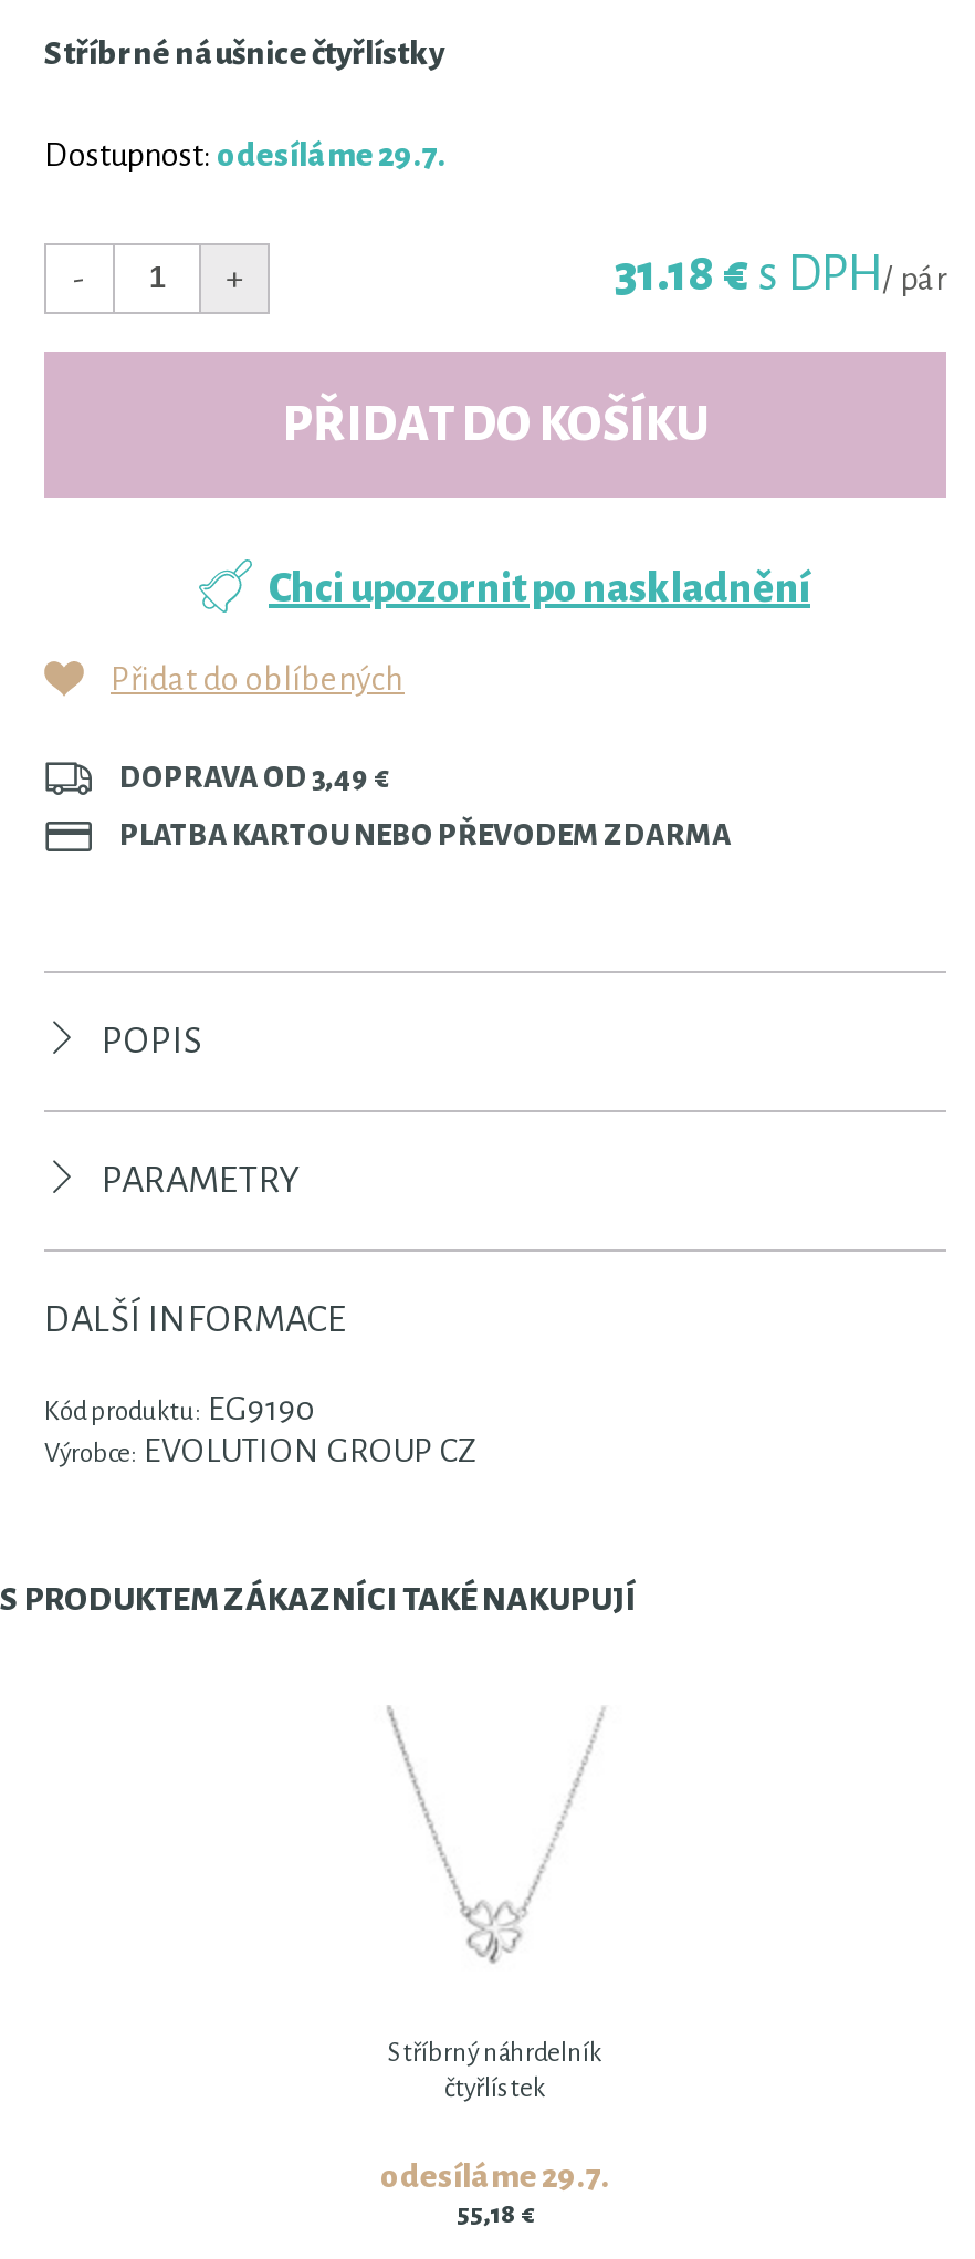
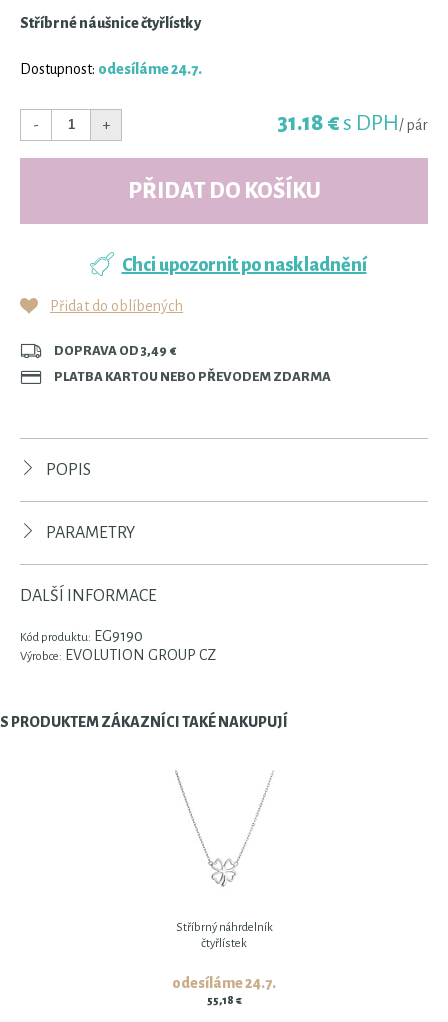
- Dostupnost: odesíláme 29.7.
+ Dostupnost: odesíláme 24.7.

- odesíláme 29.7.
+ odesíláme 24.7.
